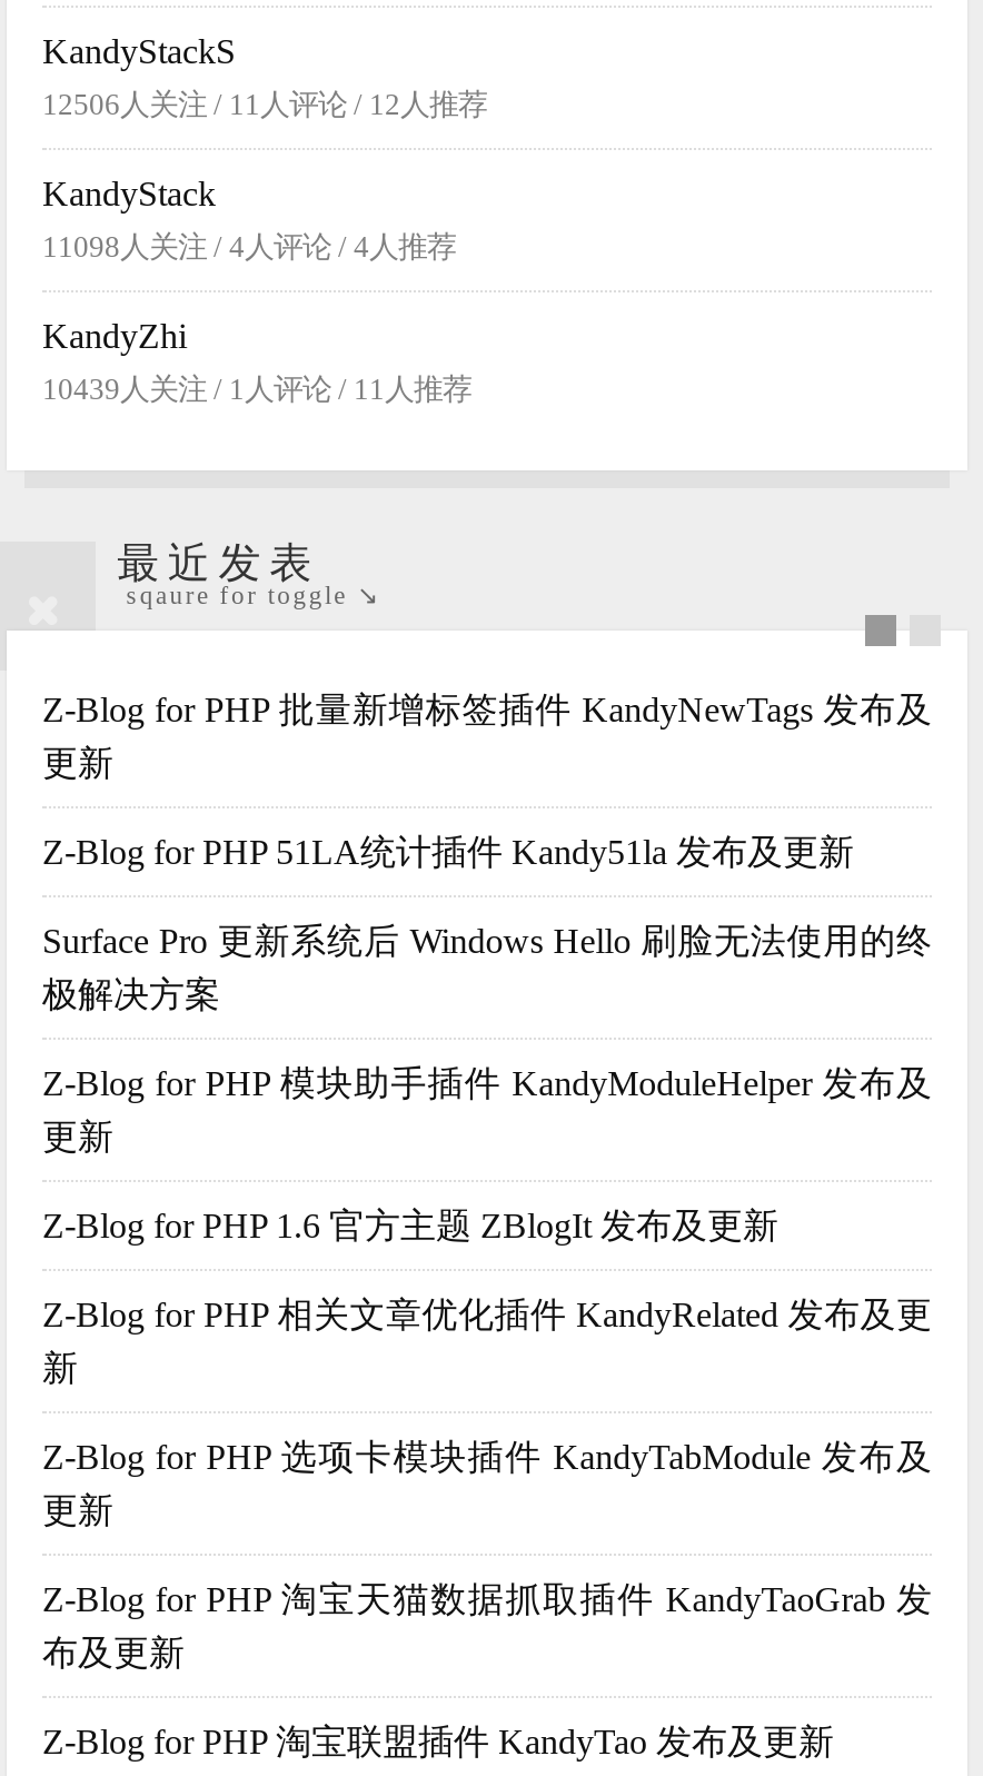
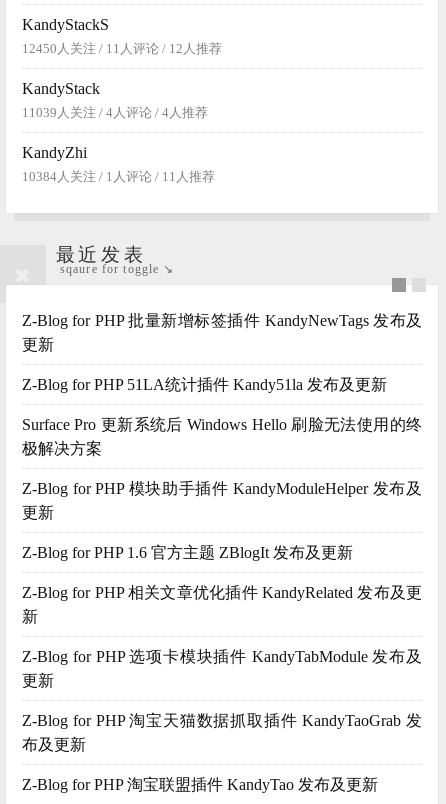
- 12506人关注 / 11人评论 / 12人推荐
+ 12450人关注 / 11人评论 / 12人推荐

- 11098人关注 / 4人评论 / 4人推荐
+ 11039人关注 / 4人评论 / 4人推荐

- 10439人关注 / 1人评论 / 11人推荐
+ 10384人关注 / 1人评论 / 11人推荐
